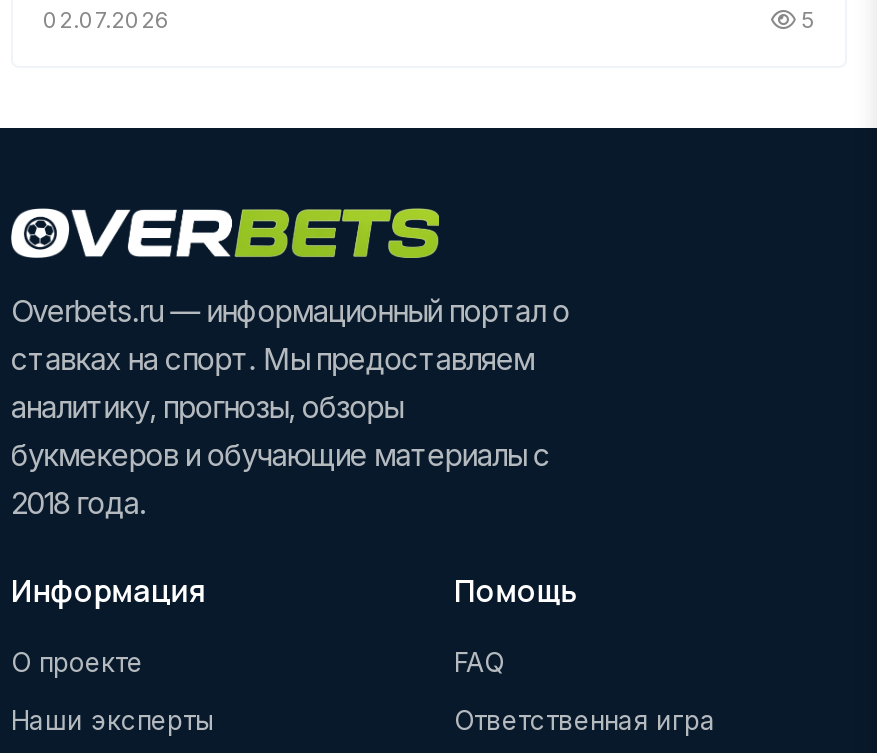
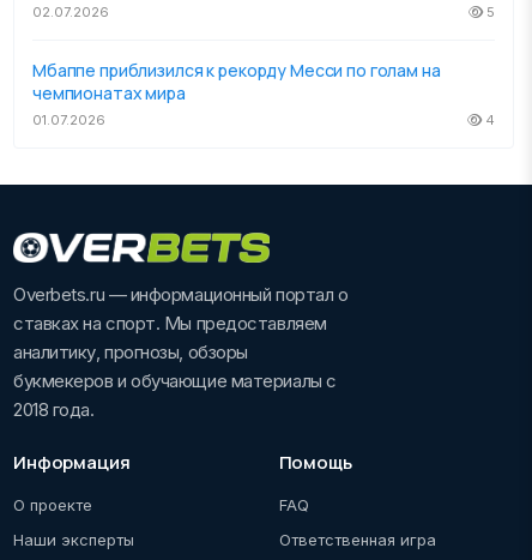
+ Мбаппе приблизился к рекорду Месси по голам на
+ чемпионатах мира
+ 01.07.2026
+ 4
